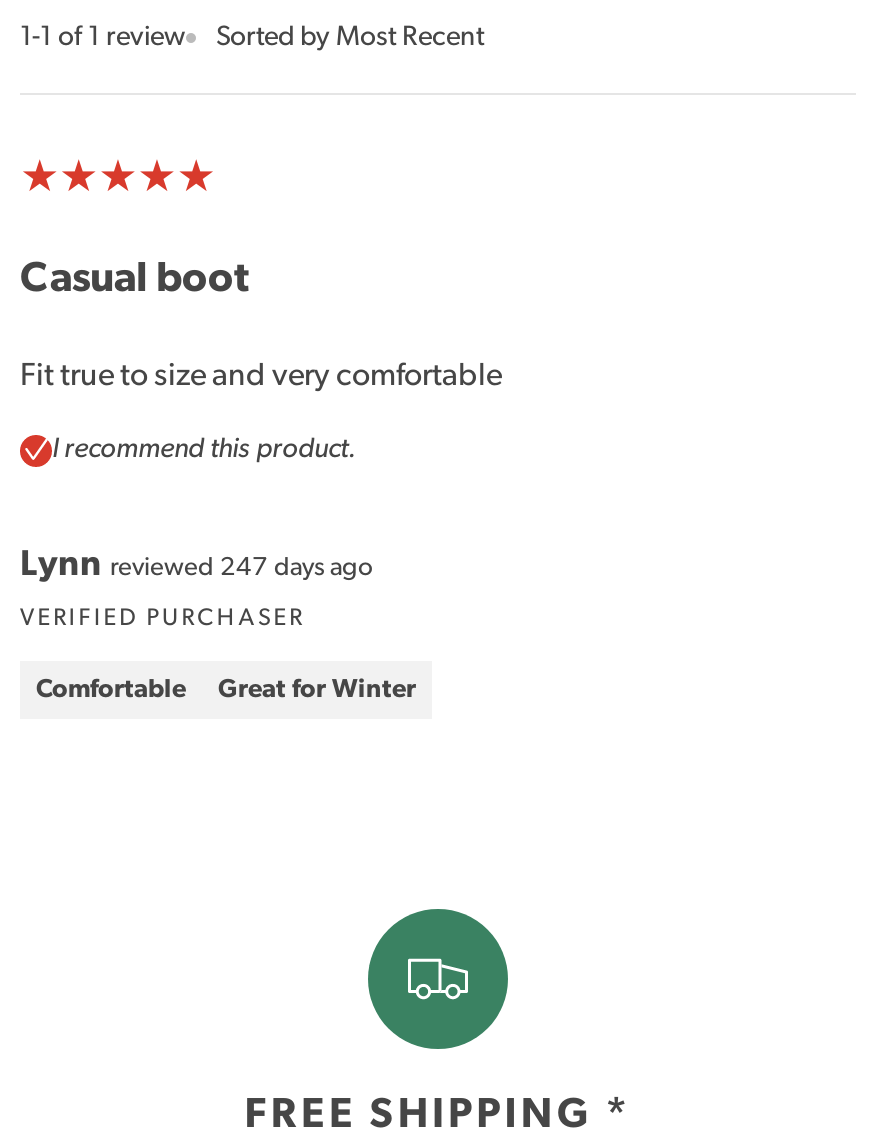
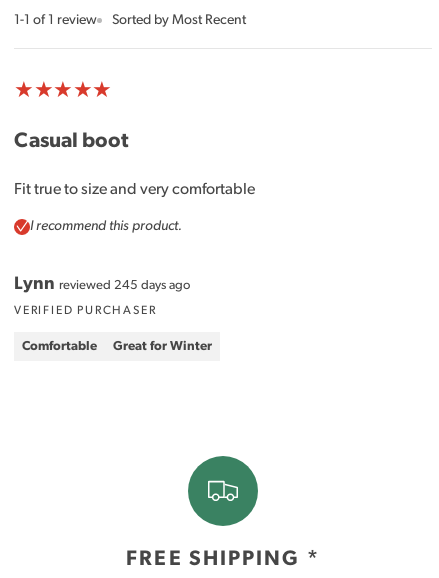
- Lynn reviewed 247 days ago
+ Lynn reviewed 245 days ago
